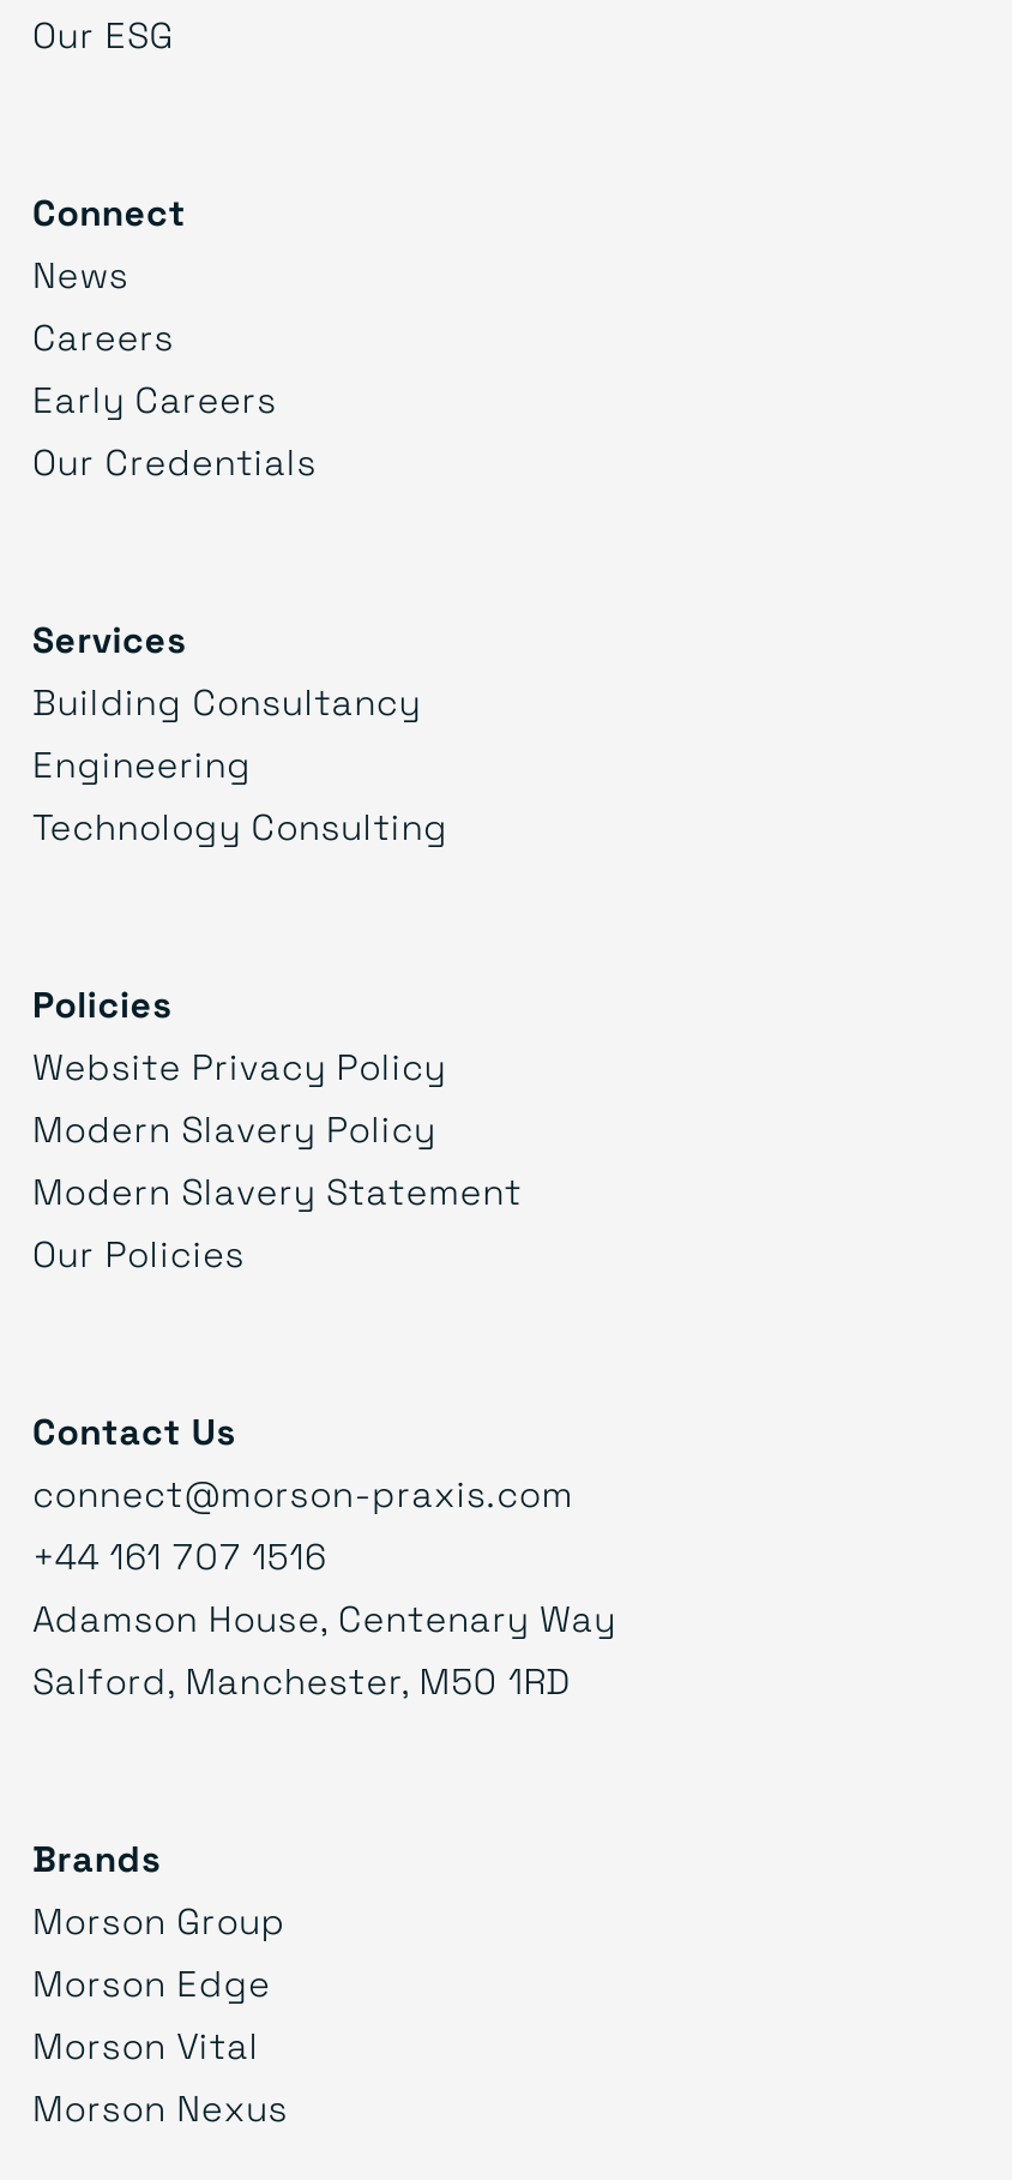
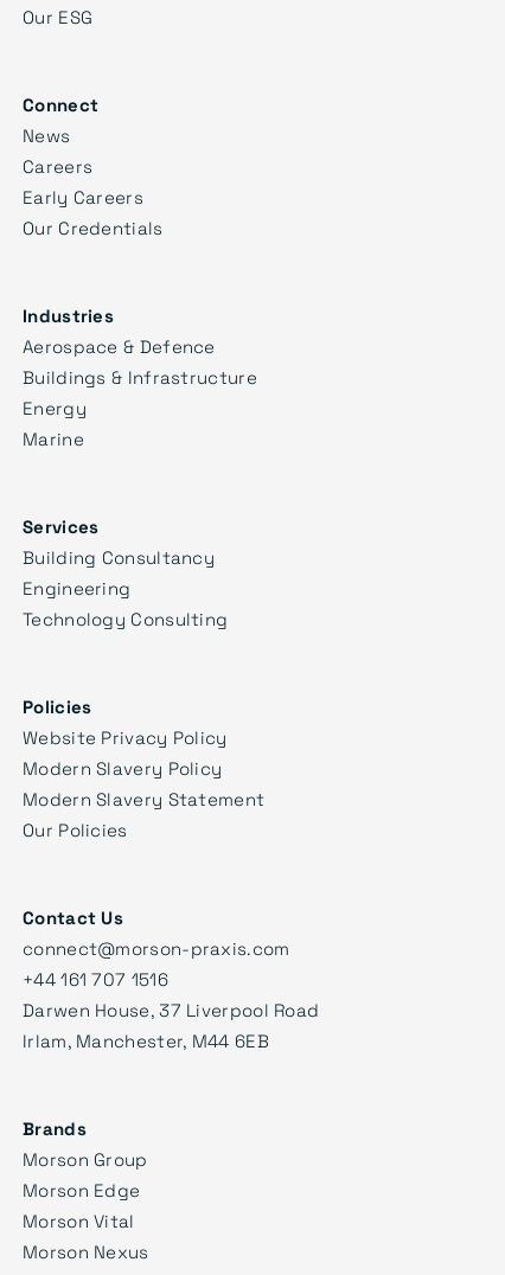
+ Industries
+ Aerospace & Defence
+ Buildings & Infrastructure
+ Energy
+ Marine

- Adamson House, Centenary Way
- Salford, Manchester, M50 1RD
+ Darwen House, 37 Liverpool Road
+ Irlam, Manchester, M44 6EB
